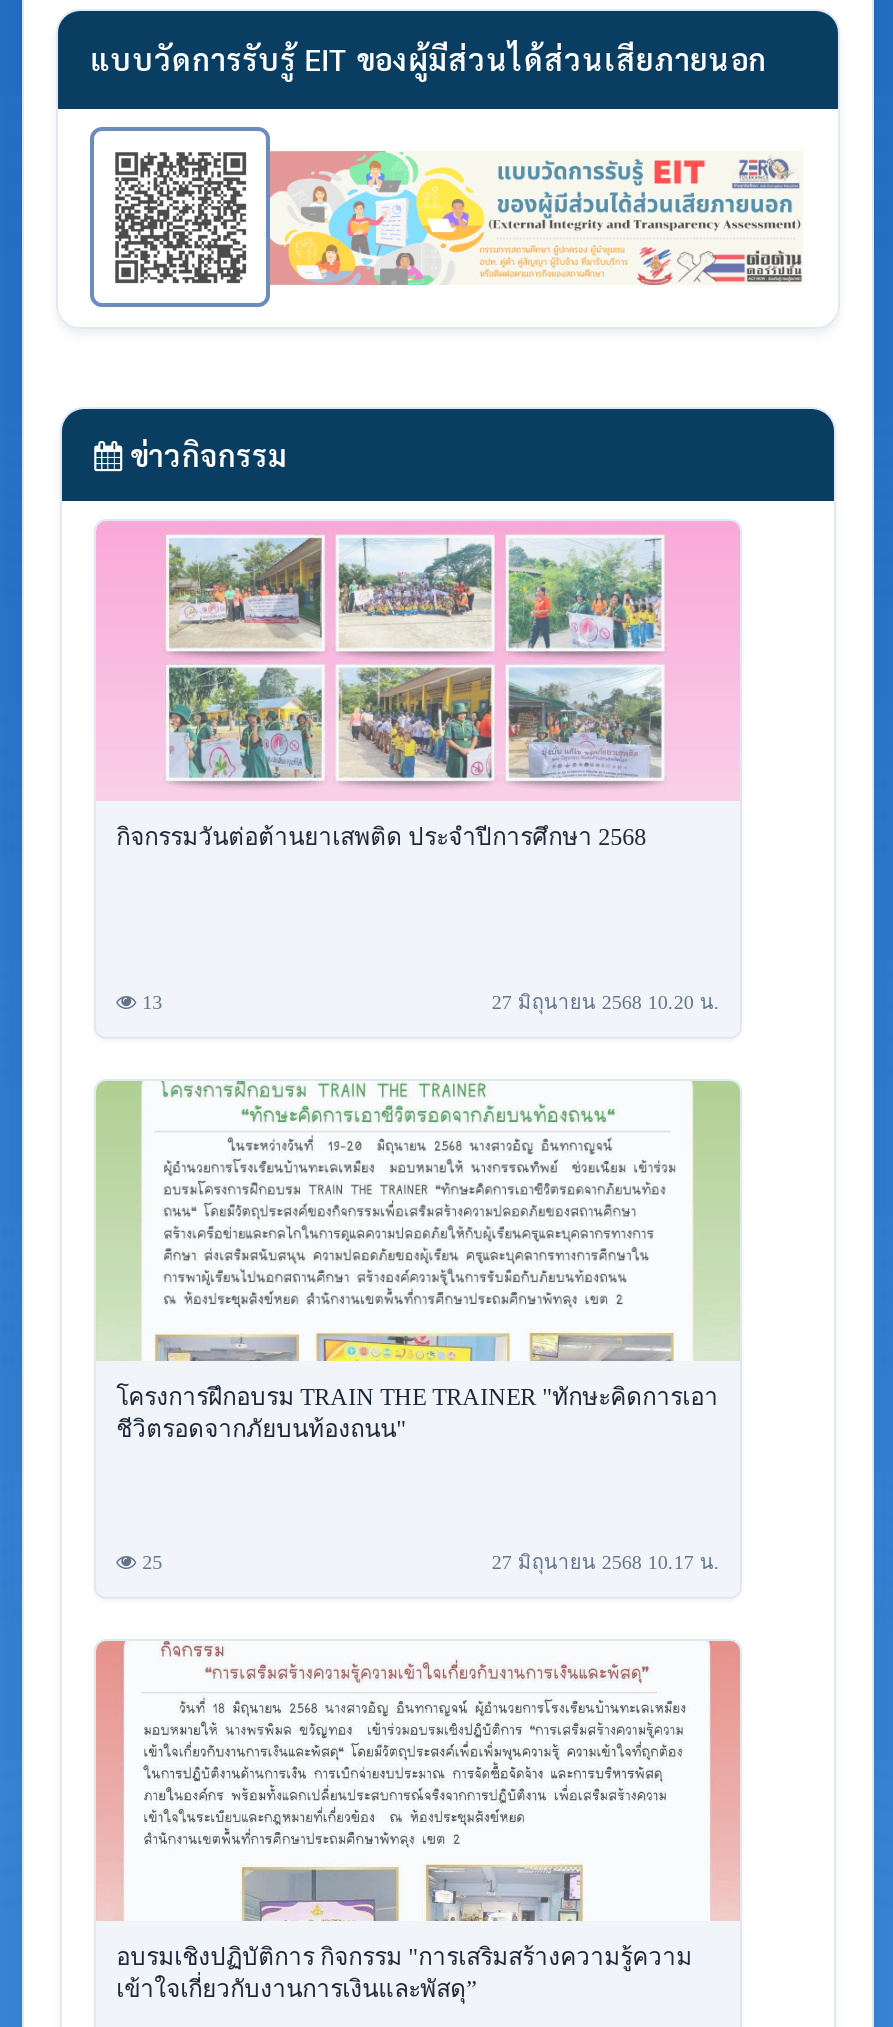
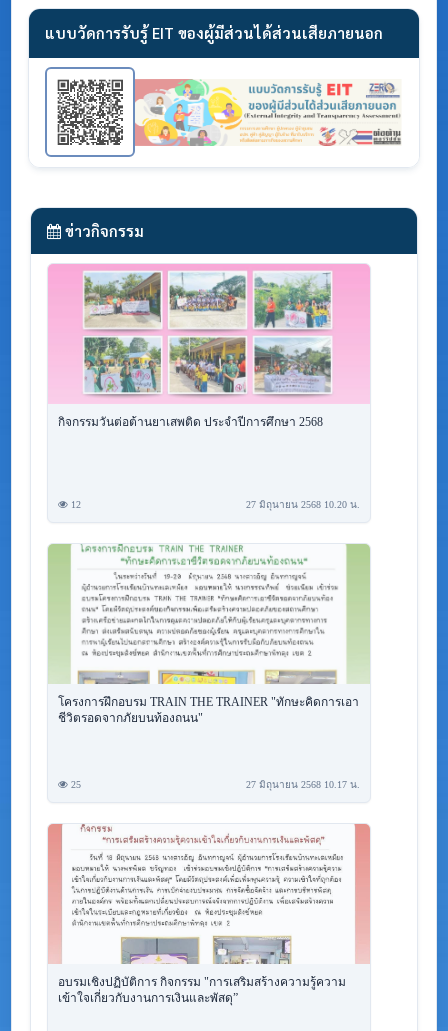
- 13
+ 12
